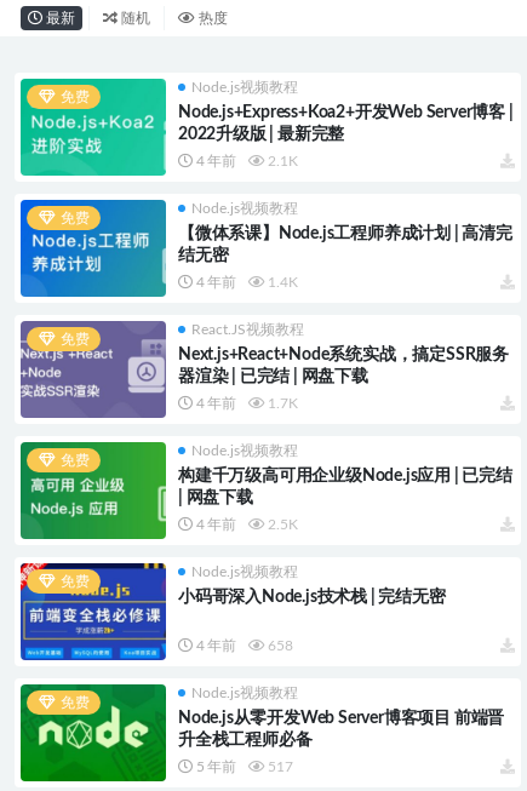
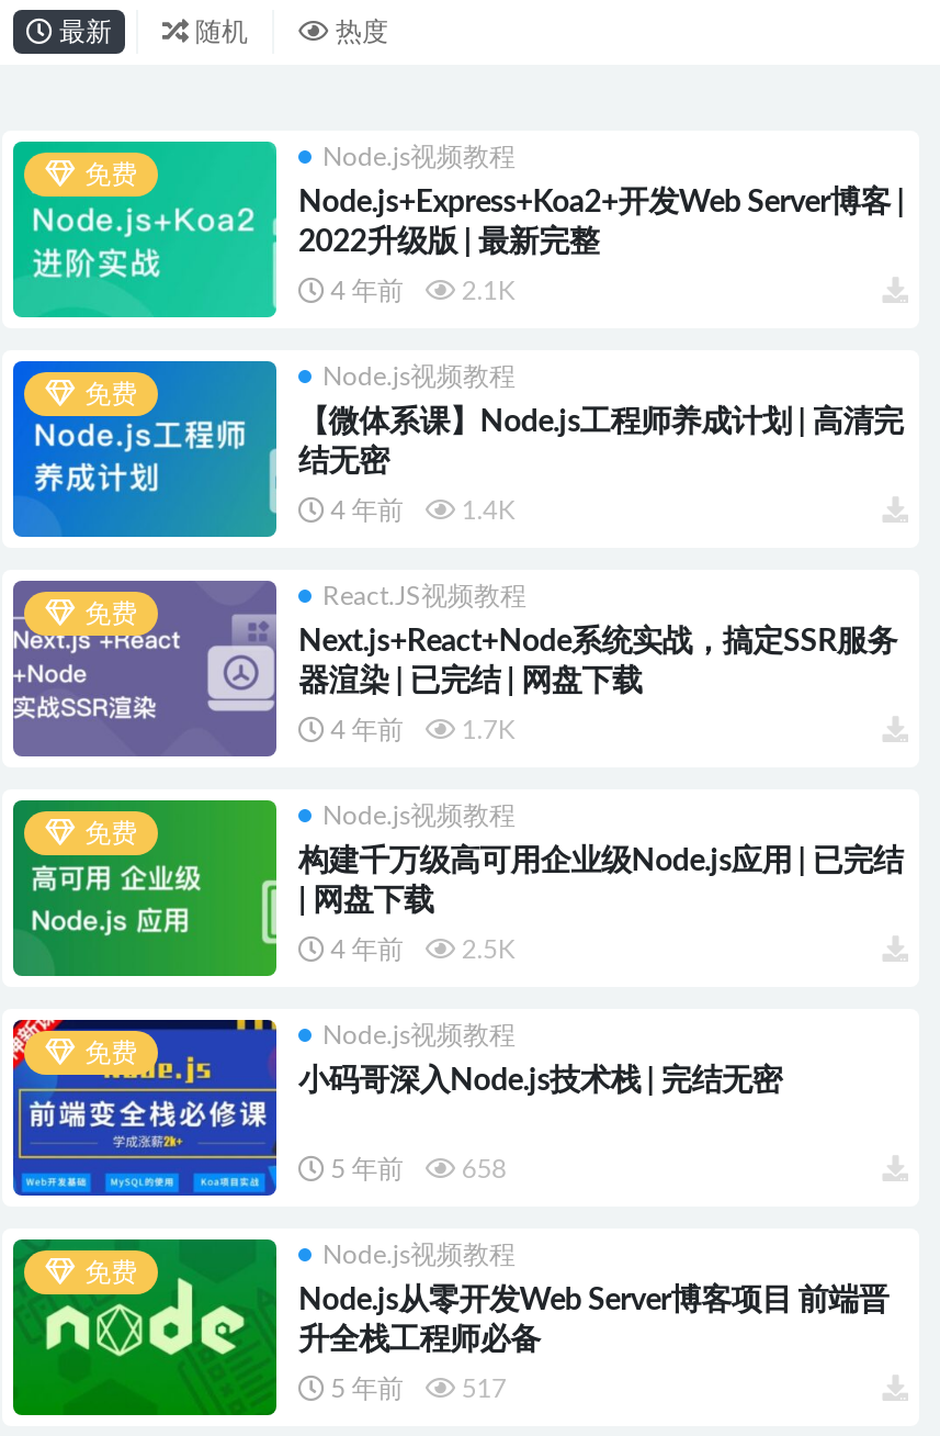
- 4 年前 658
+ 5 年前 658
